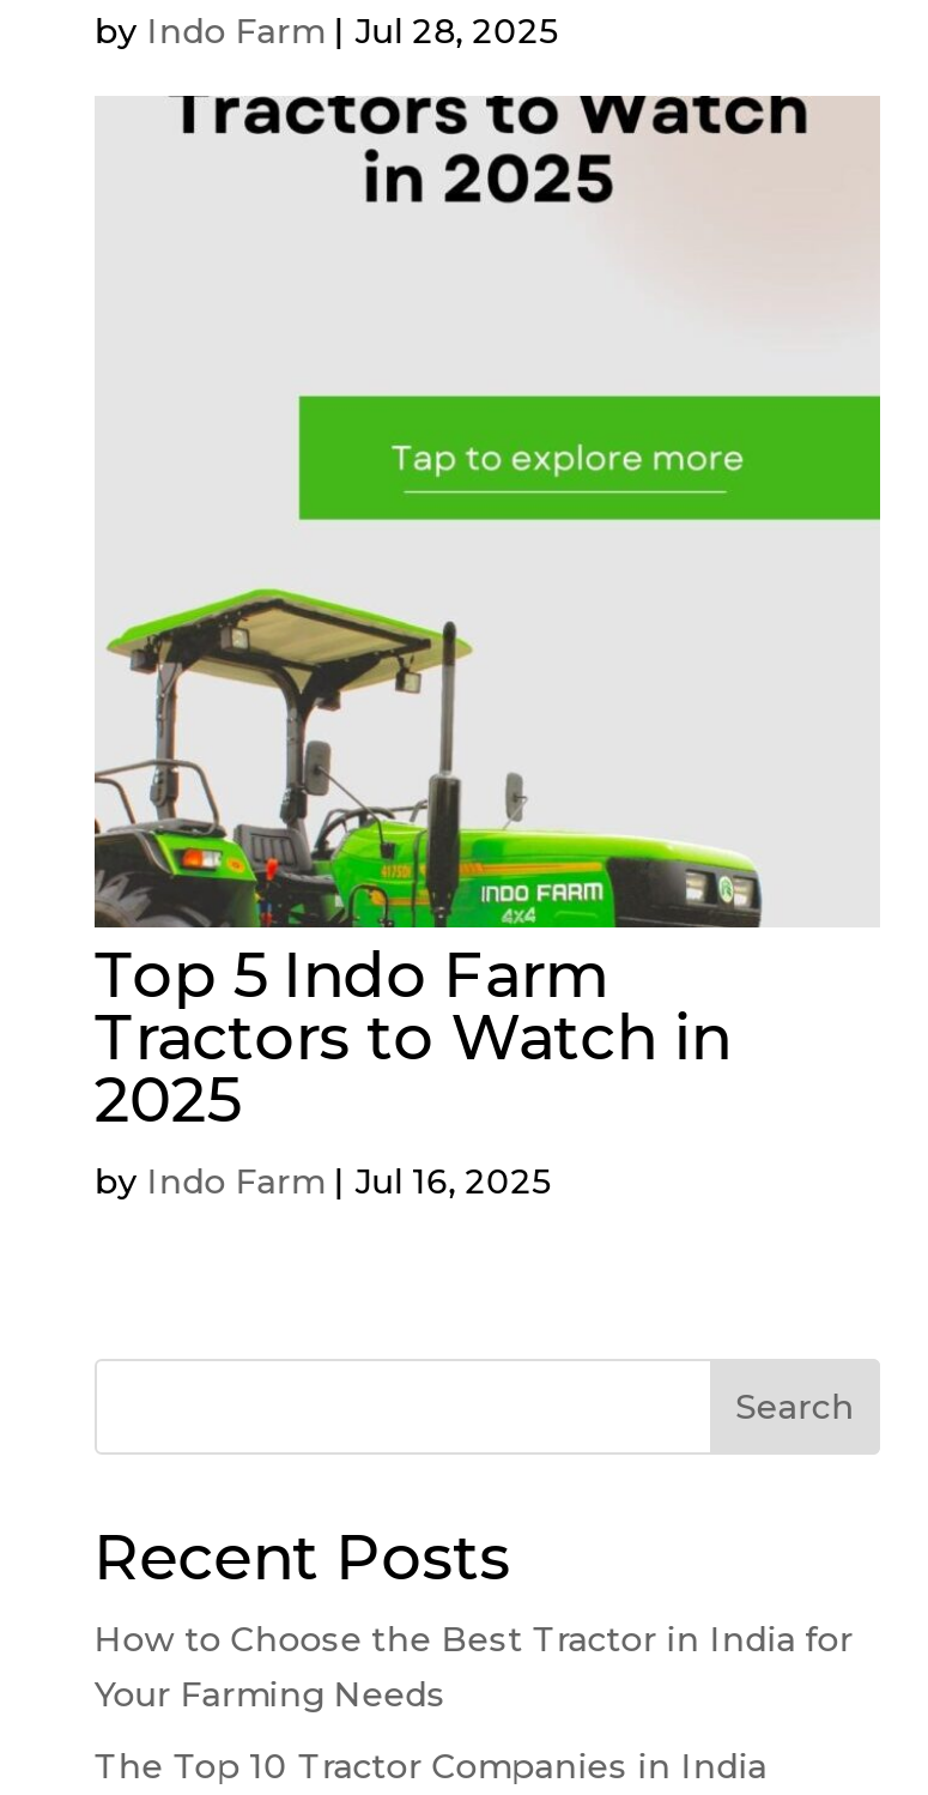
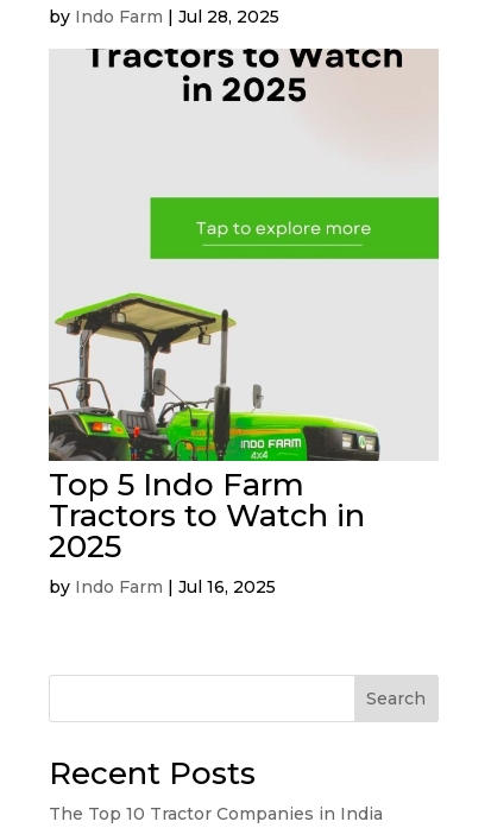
- How to Choose the Best Tractor in India for
- Your Farming Needs
